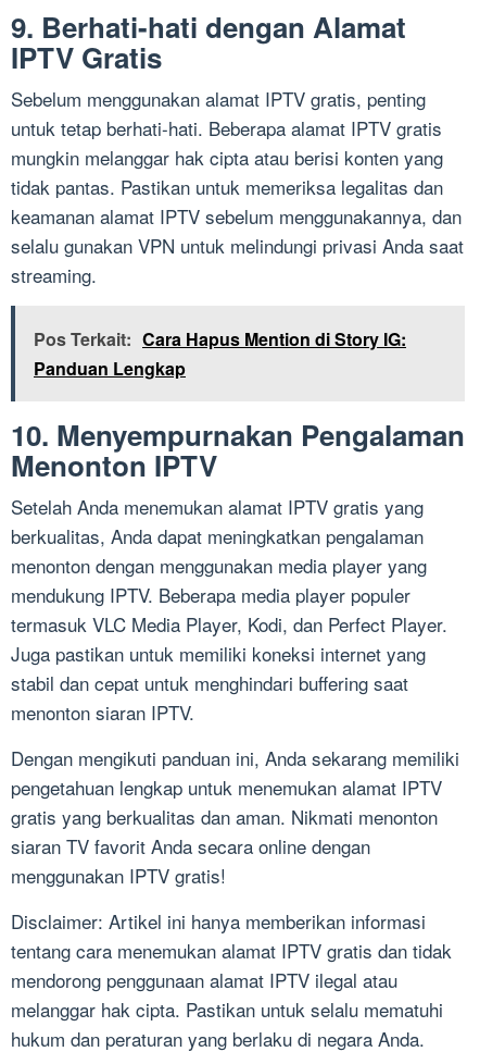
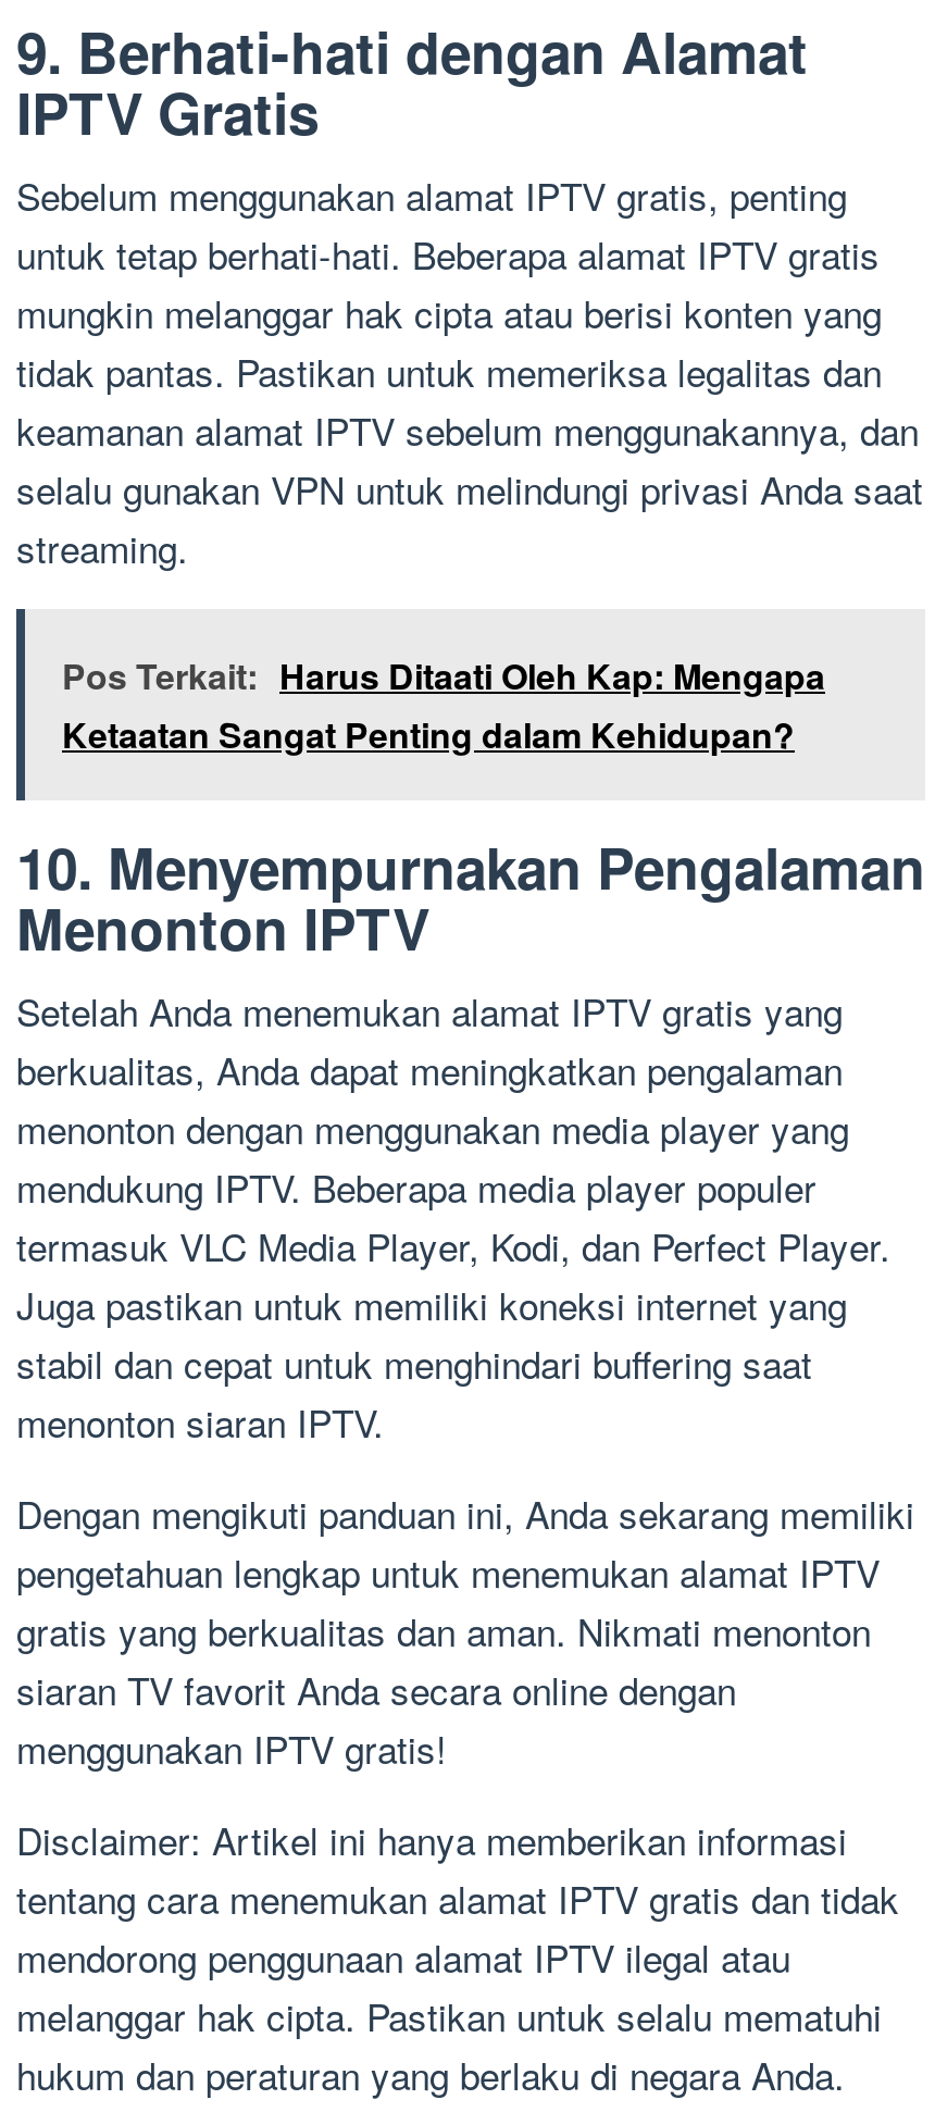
- Pos Terkait: Cara Hapus Mention di Story IG:
- Panduan Lengkap
+ Pos Terkait: Harus Ditaati Oleh Kap: Mengapa
+ Ketaatan Sangat Penting dalam Kehidupan?
